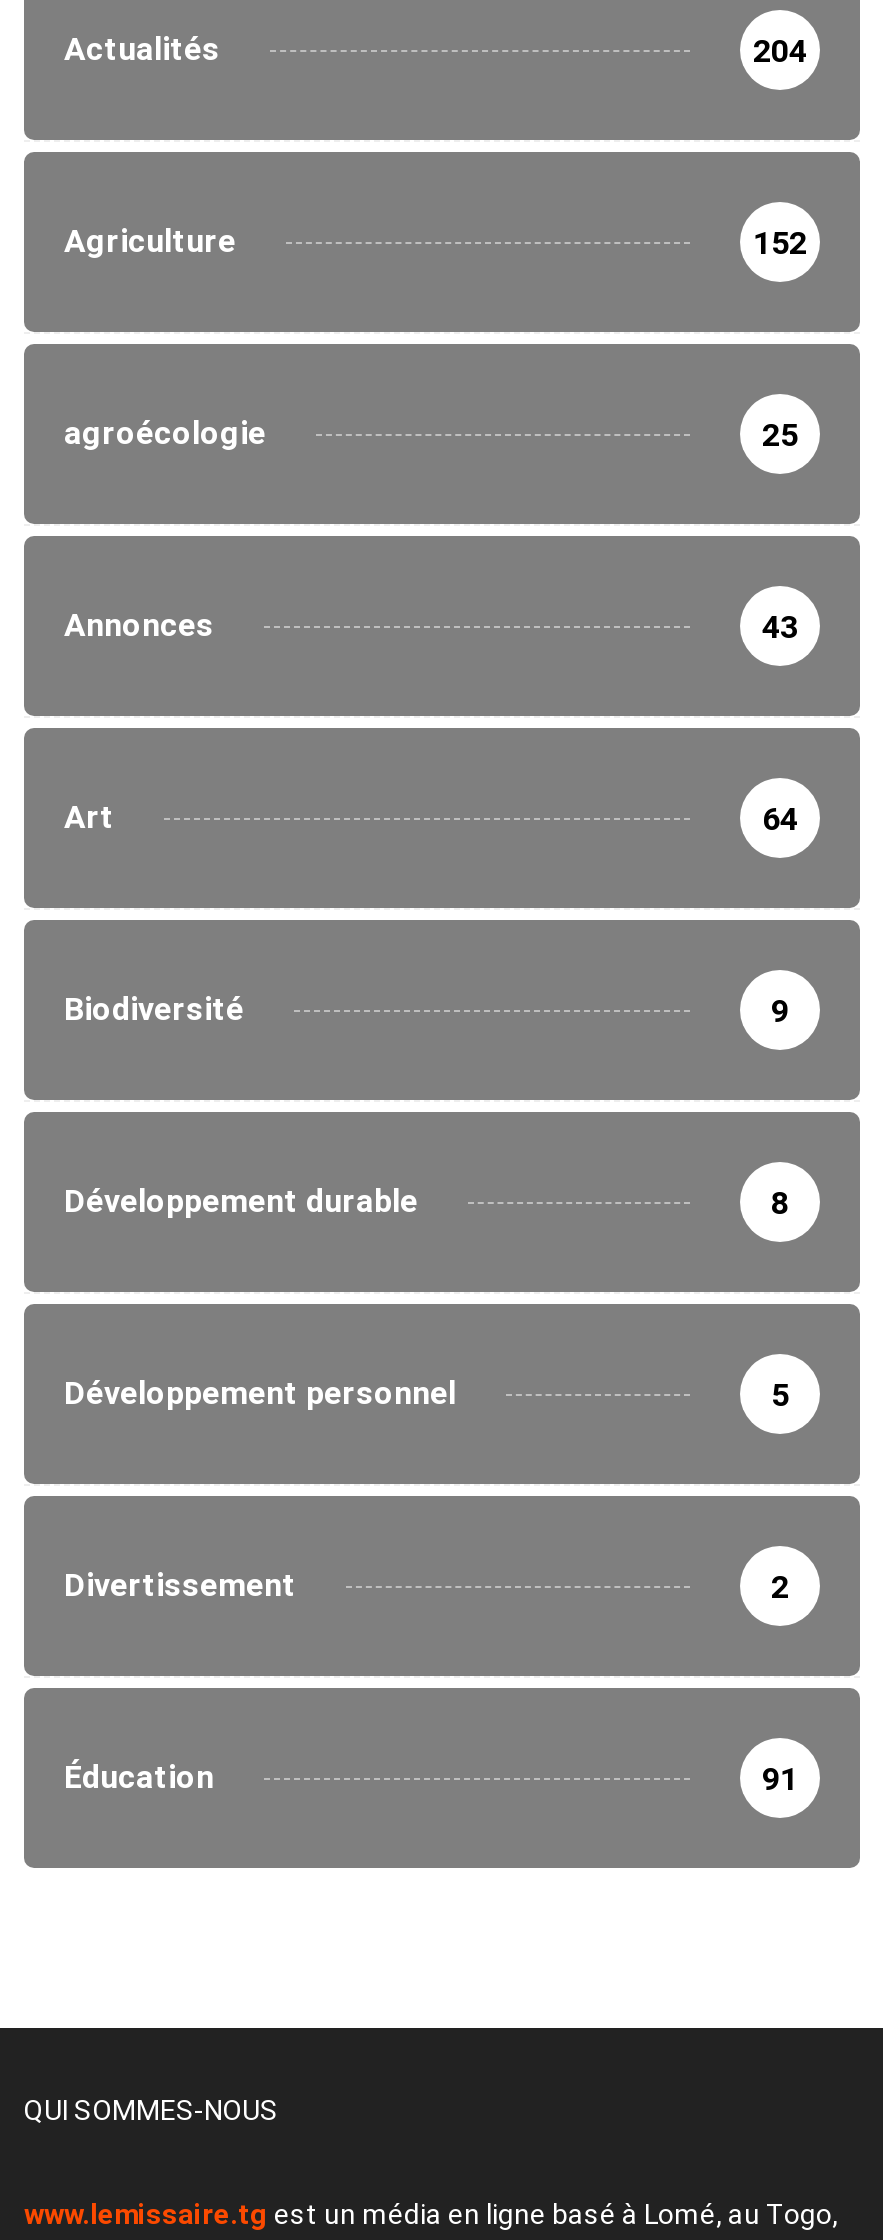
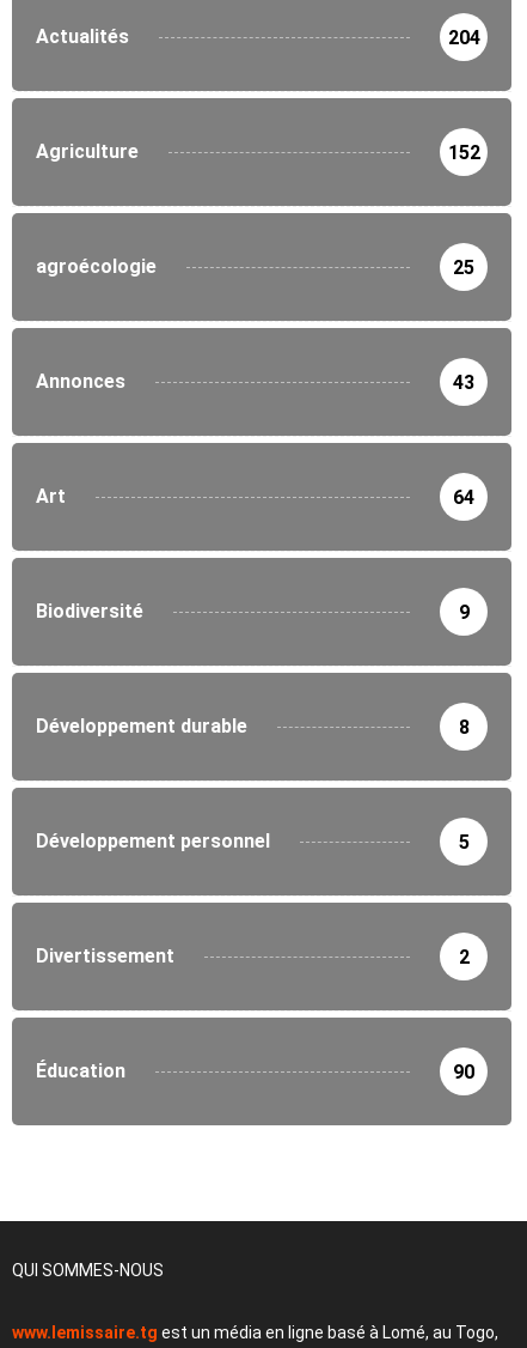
- 91
+ 90
